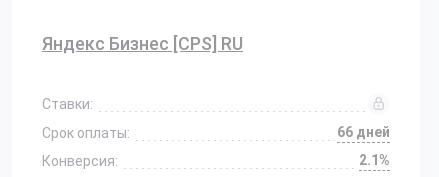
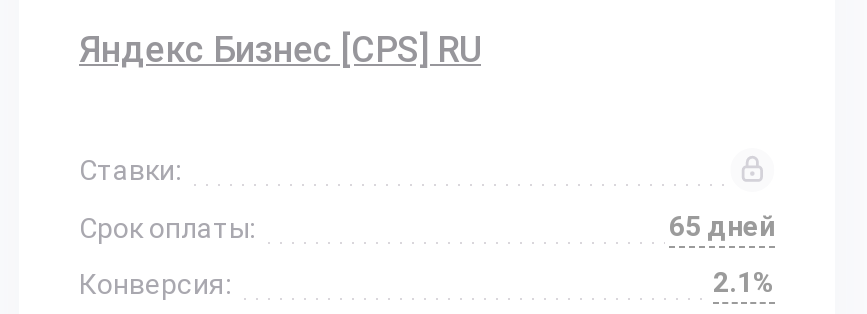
- 66 дней
+ 65 дней
